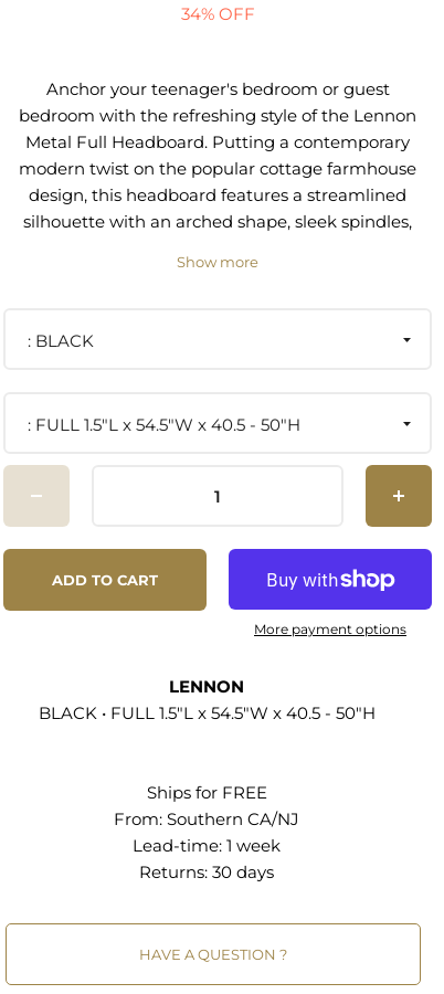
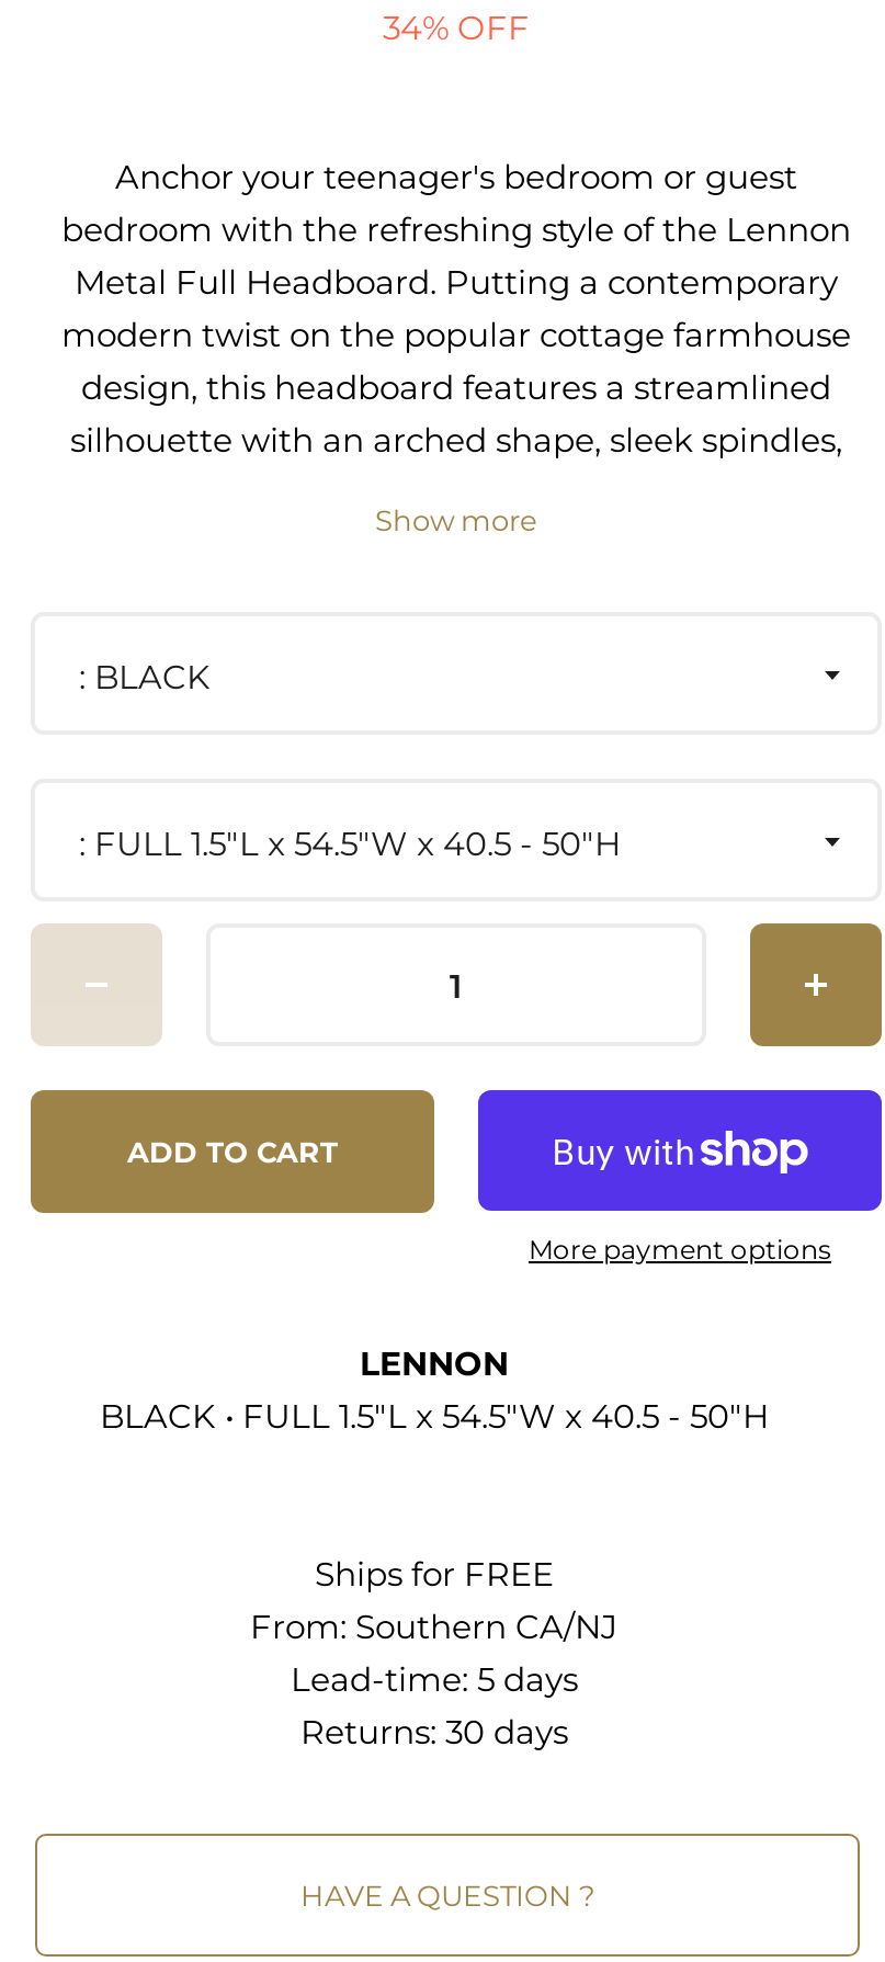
- Lead-time: 1 week
+ Lead-time: 5 days
